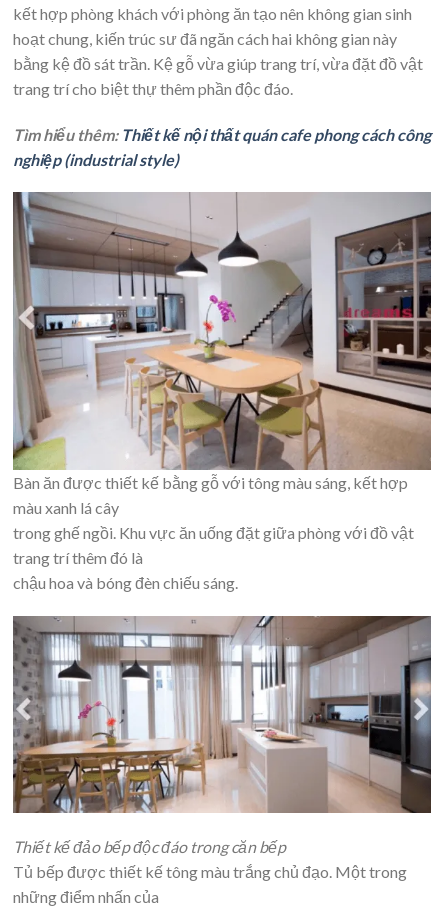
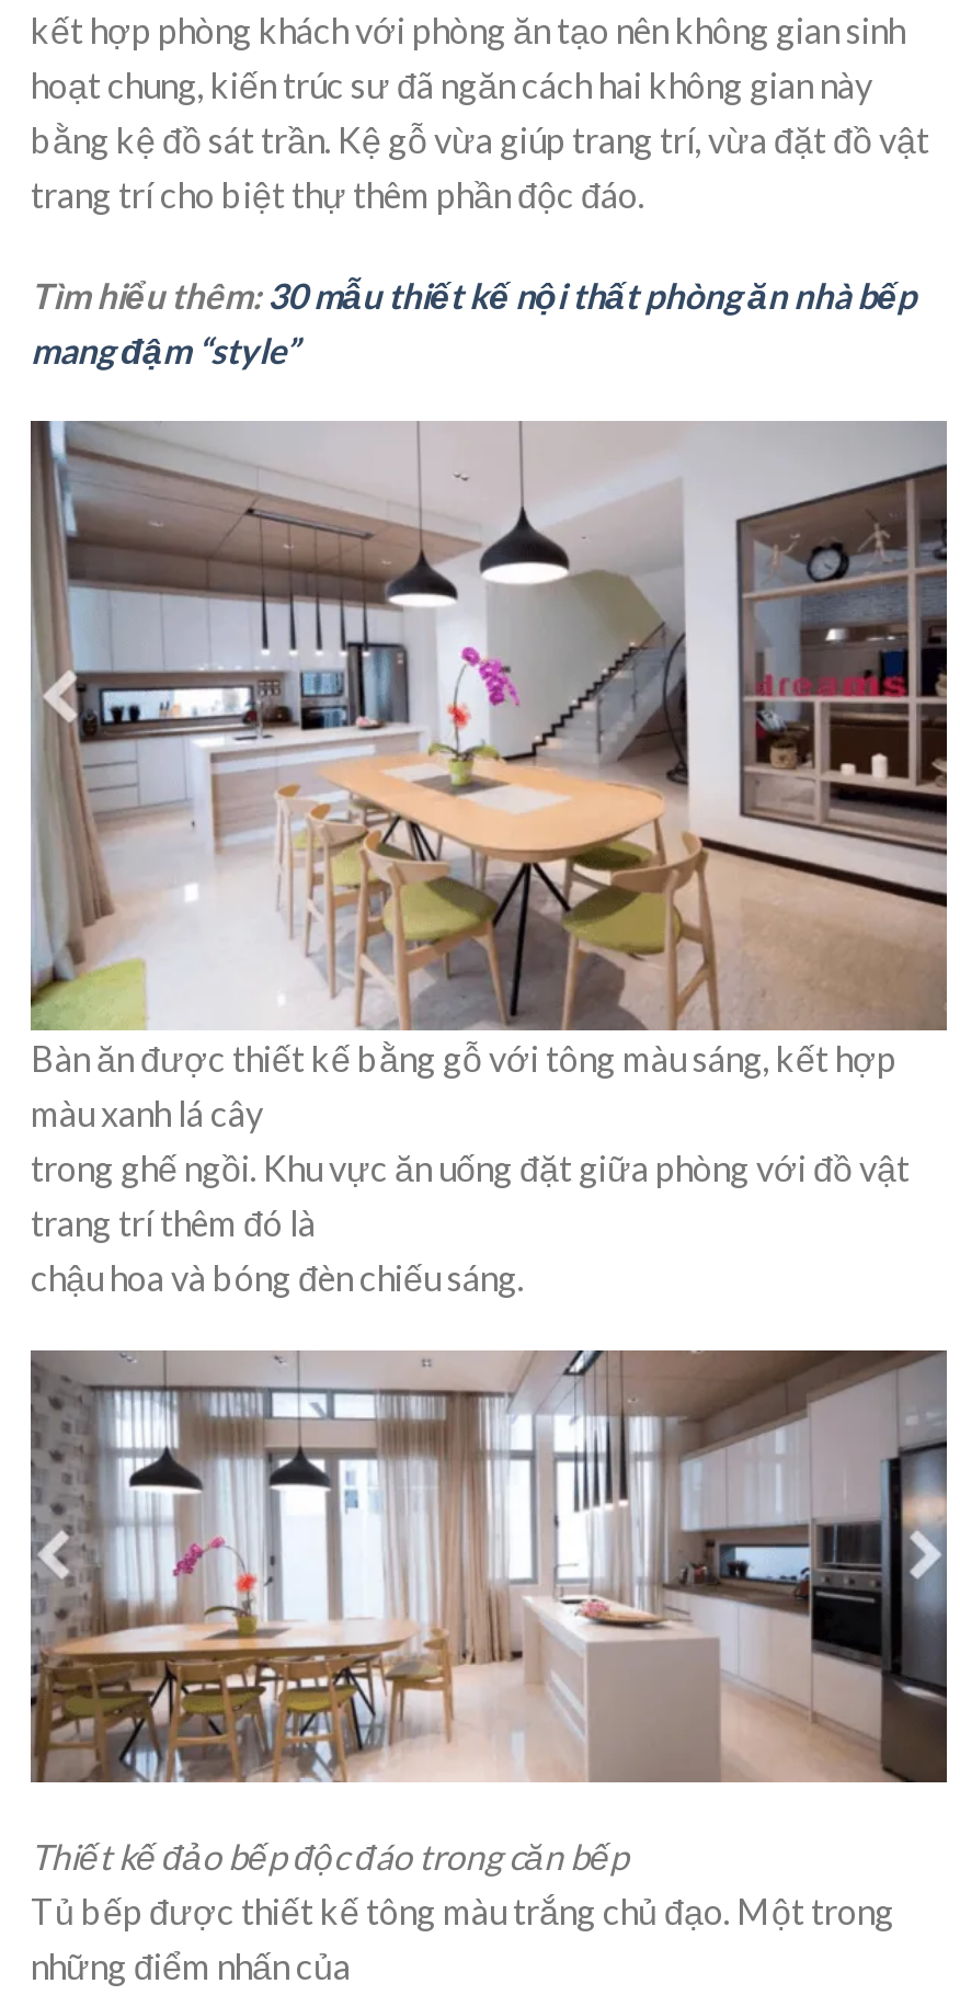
- Tìm hiểu thêm: Thiết kế nội thất quán cafe phong cách công
- nghiệp (industrial style)
+ Tìm hiểu thêm: 30 mẫu thiết kế nội thất phòng ăn nhà bếp
+ mang đậm “style”
